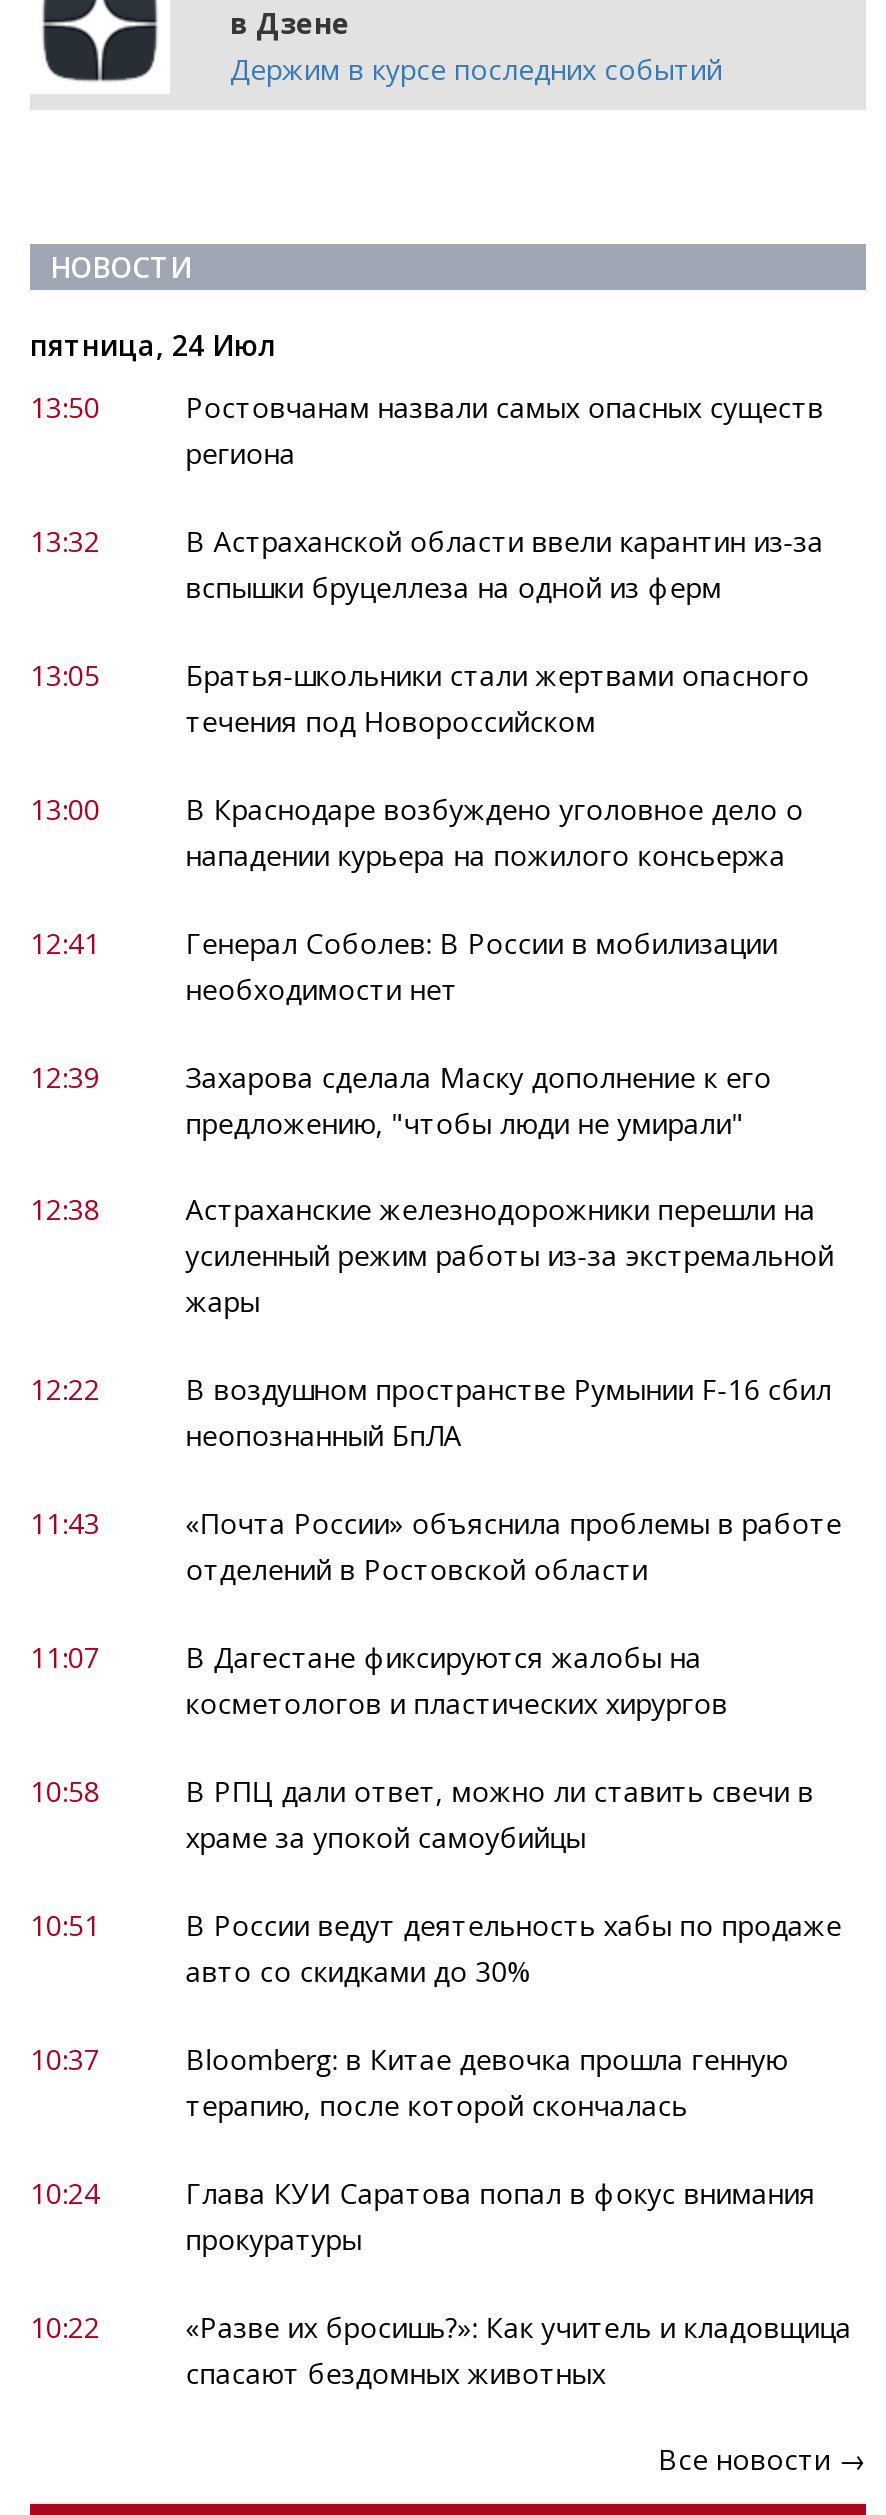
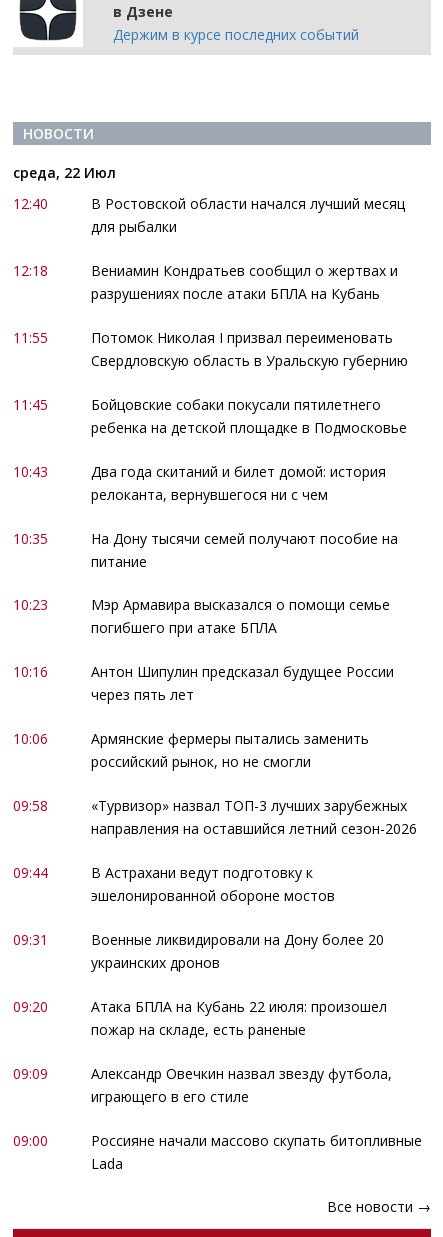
- пятница, 24 Июл
+ среда, 22 Июл

- 13:50
- Ростовчанам назвали самых опасных существ
- региона
+ 12:40
+ В Ростовской области начался лучший месяц
+ для рыбалки

- 13:32
- В Астраханской области ввели карантин из-за
- вспышки бруцеллеза на одной из ферм
+ 12:18
+ Вениамин Кондратьев сообщил о жертвах и
+ разрушениях после атаки БПЛА на Кубань

- 13:05
- Братья-школьники стали жертвами опасного
- течения под Новороссийском
+ 11:55
+ Потомок Николая I призвал переименовать
+ Свердловскую область в Уральскую губернию

- 13:00
- В Краснодаре возбуждено уголовное дело о
- нападении курьера на пожилого консьержа
+ 11:45
+ Бойцовские собаки покусали пятилетнего
+ ребенка на детской площадке в Подмосковье

- 12:41
- Генерал Соболев: В России в мобилизации
- необходимости нет
+ 10:43
+ Два года скитаний и билет домой: история
+ релоканта, вернувшегося ни с чем

- 12:39
- Захарова сделала Маску дополнение к его
- предложению, "чтобы люди не умирали"
+ 10:35
+ На Дону тысячи семей получают пособие на
+ питание

- 12:38
- Астраханские железнодорожники перешли на
- усиленный режим работы из-за экстремальной
- жары
+ 10:23
+ Мэр Армавира высказался о помощи семье
+ погибшего при атаке БПЛА

- 12:22
- В воздушном пространстве Румынии F-16 сбил
- неопознанный БпЛА
+ 10:16
+ Антон Шипулин предсказал будущее России
+ через пять лет

- 11:43
- «Почта России» объяснила проблемы в работе
- отделений в Ростовской области
+ 10:06
+ Армянские фермеры пытались заменить
+ российский рынок, но не смогли

- 11:07
- В Дагестане фиксируются жалобы на
- косметологов и пластических хирургов
+ 09:58
+ «Турвизор» назвал ТОП-3 лучших зарубежных
+ направления на оставшийся летний сезон-2026

- 10:58
- В РПЦ дали ответ, можно ли ставить свечи в
- храме за упокой самоубийцы
+ 09:44
+ В Астрахани ведут подготовку к
+ эшелонированной обороне мостов

- 10:51
- В России ведут деятельность хабы по продаже
- авто со скидками до 30%
+ 09:31
+ Военные ликвидировали на Дону более 20
+ украинских дронов

- 10:37
- Bloomberg: в Китае девочка прошла генную
- терапию, после которой скончалась
+ 09:20
+ Атака БПЛА на Кубань 22 июля: произошел
+ пожар на складе, есть раненые

- 10:24
- Глава КУИ Саратова попал в фокус внимания
- прокуратуры
+ 09:09
+ Александр Овечкин назвал звезду футбола,
+ играющего в его стиле

- 10:22
- «Разве их бросишь?»: Как учитель и кладовщица
- спасают бездомных животных
+ 09:00
+ Россияне начали массово скупать битопливные
+ Lada
